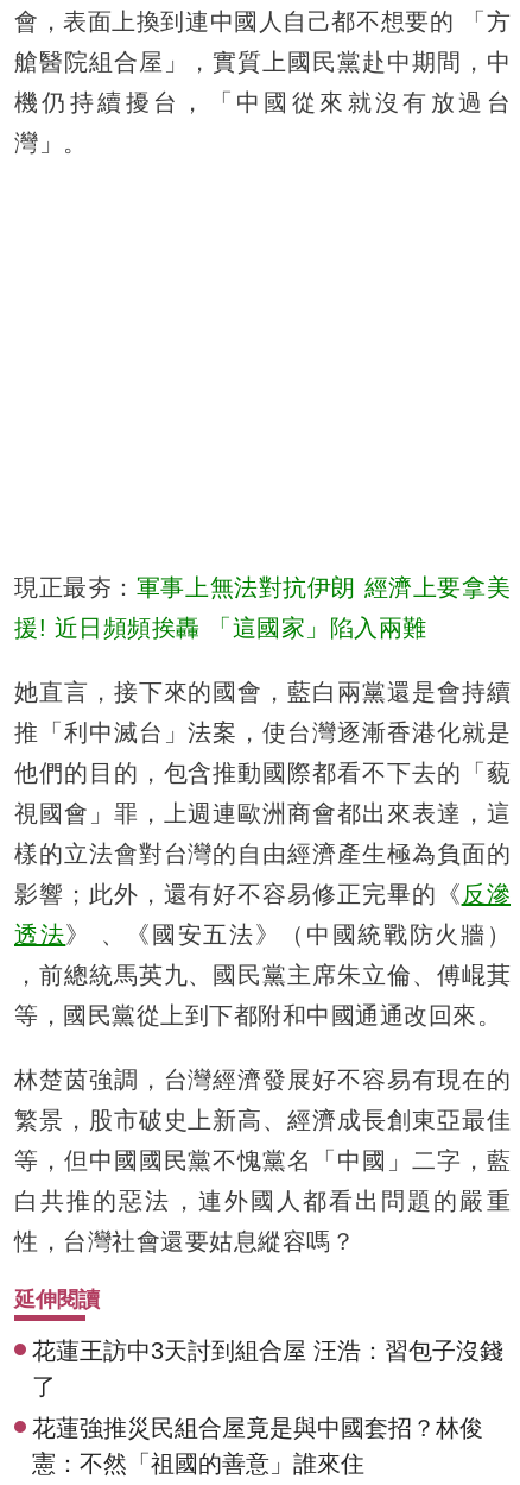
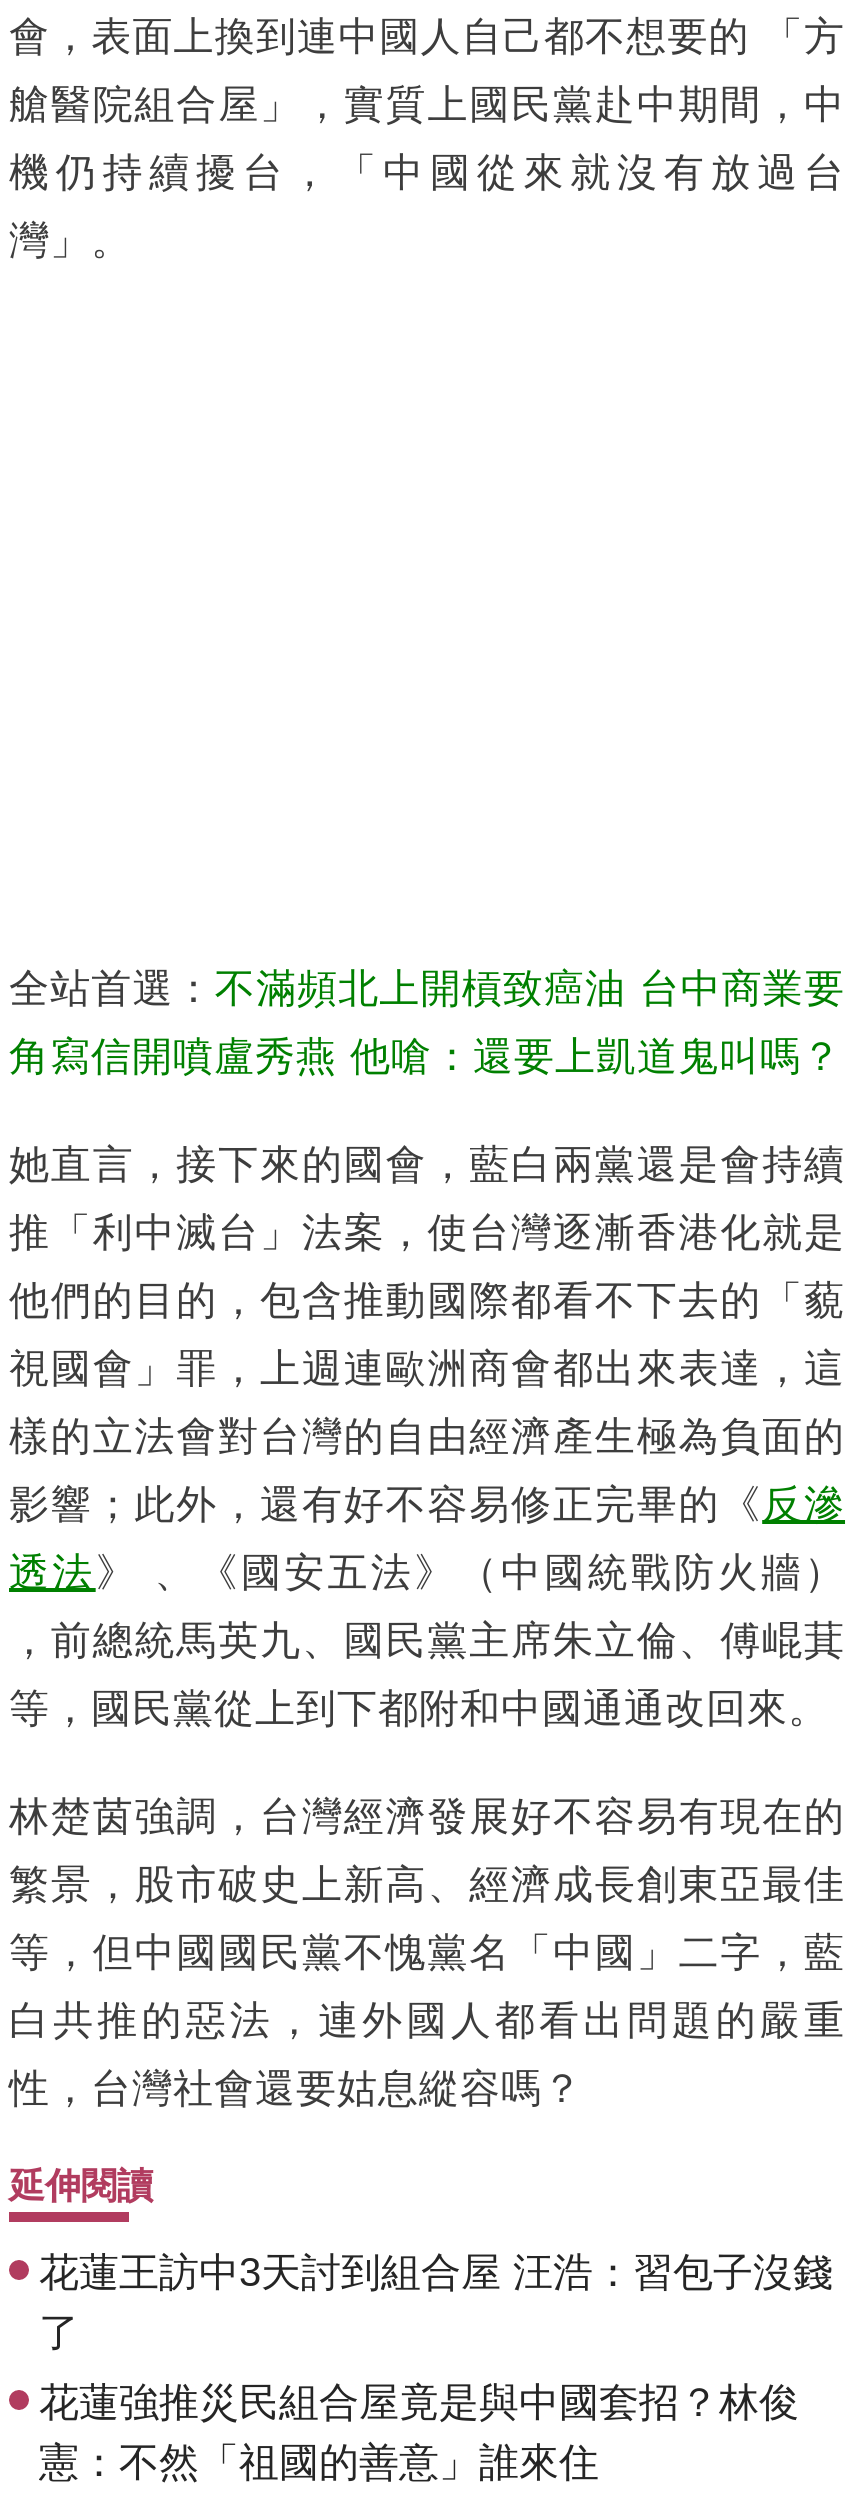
- 現正最夯：軍事上無法對抗伊朗 經濟上要拿美
+ 全站首選：不滿頻北上開槓致癌油 台中商業要

- 援! 近日頻頻挨轟 「這國家」陷入兩難
+ 角寫信開噴盧秀燕 他嗆：還要上凱道鬼叫嗎？
